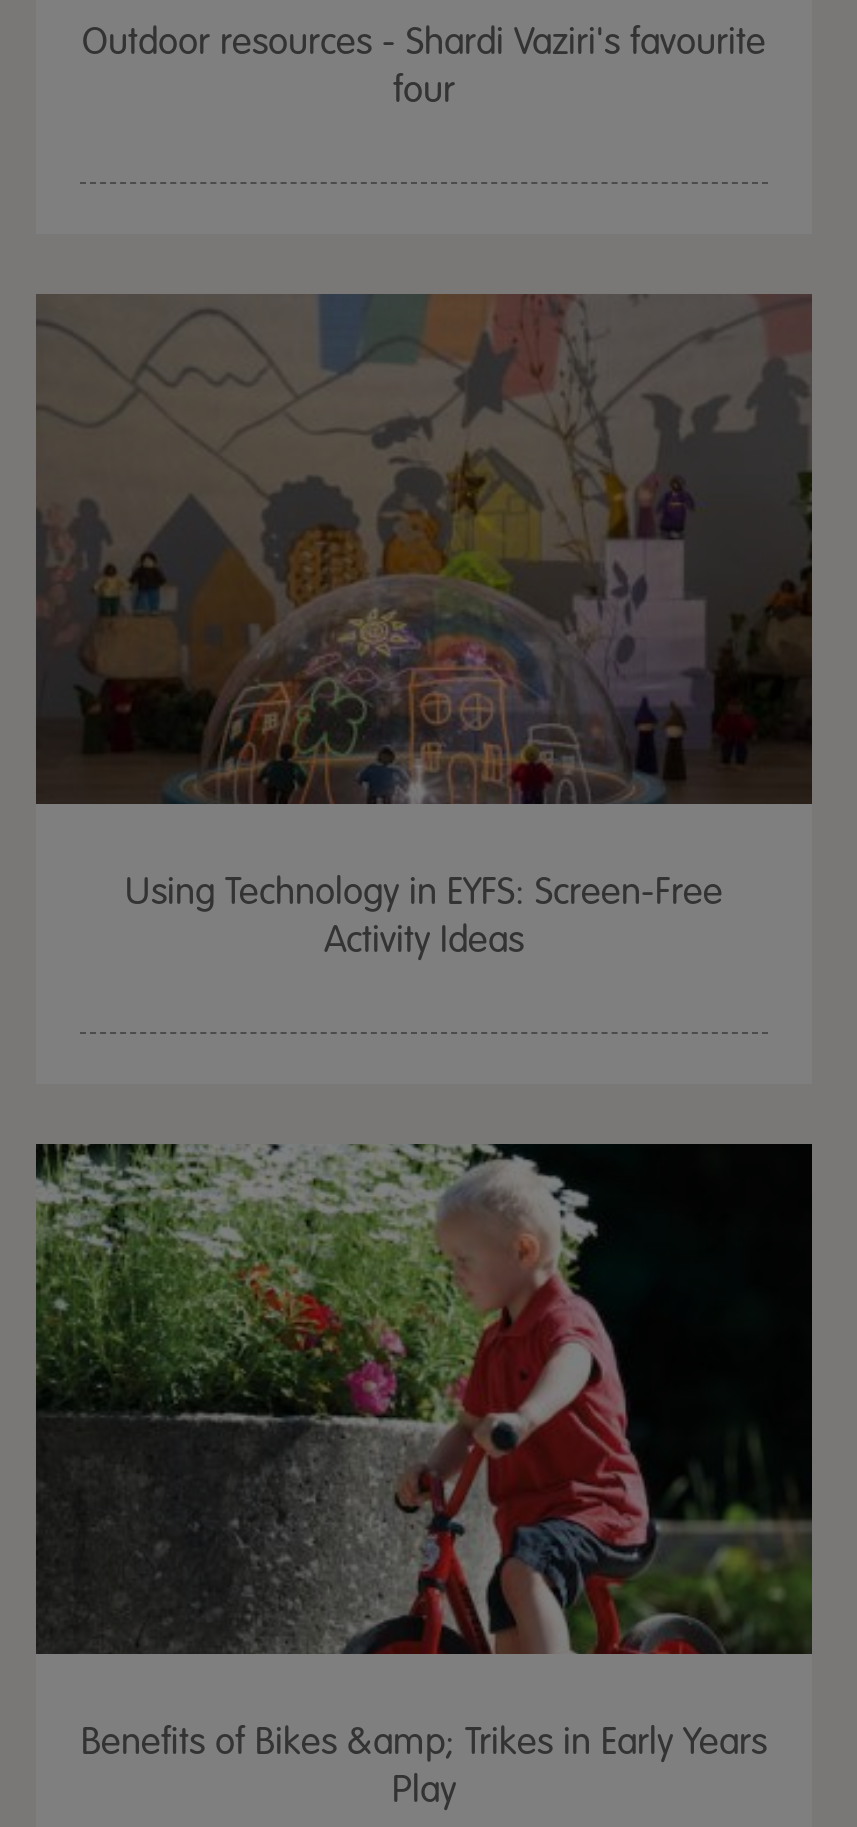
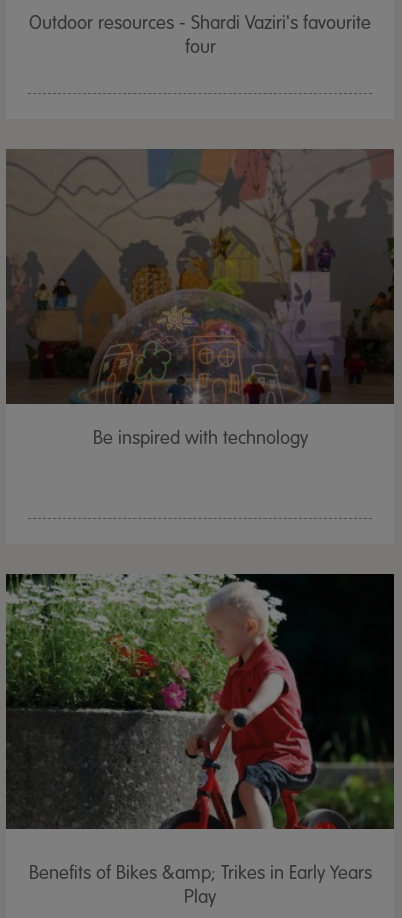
- Using Technology in EYFS: Screen-Free
- Activity Ideas
+ Be inspired with technology
